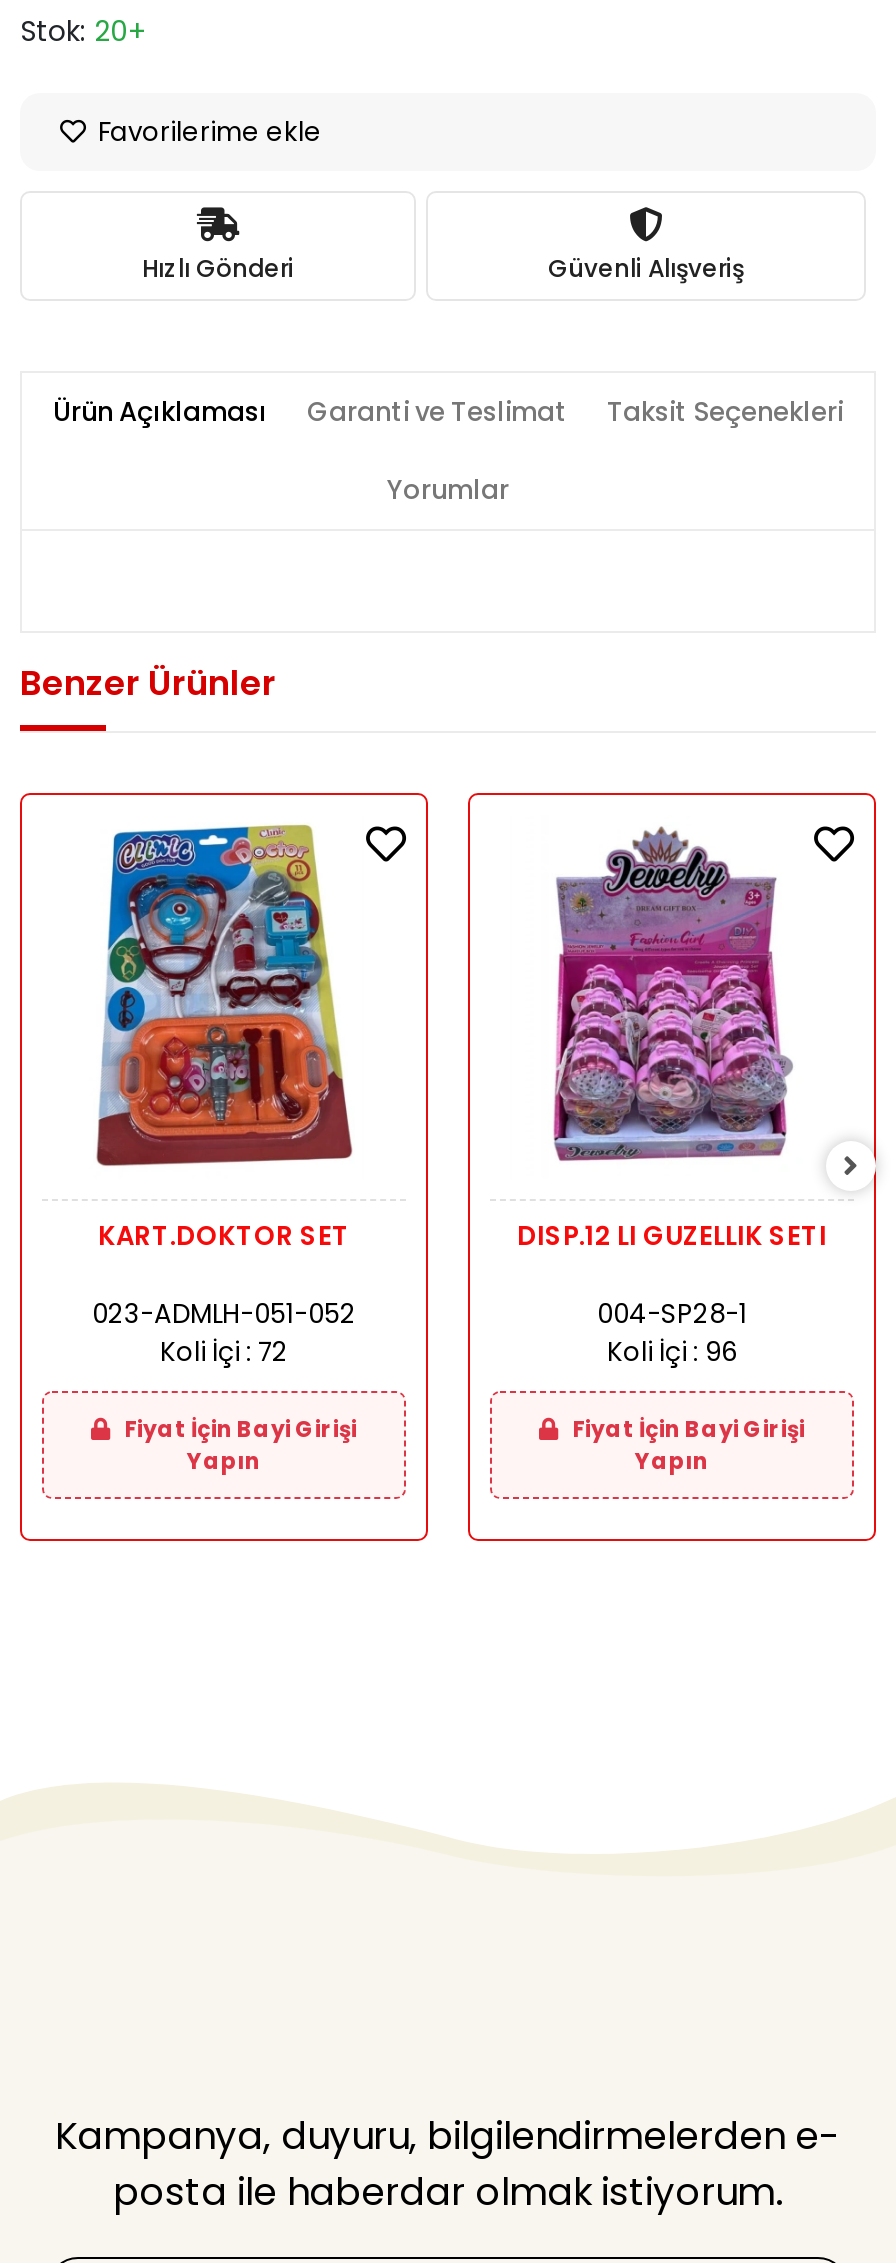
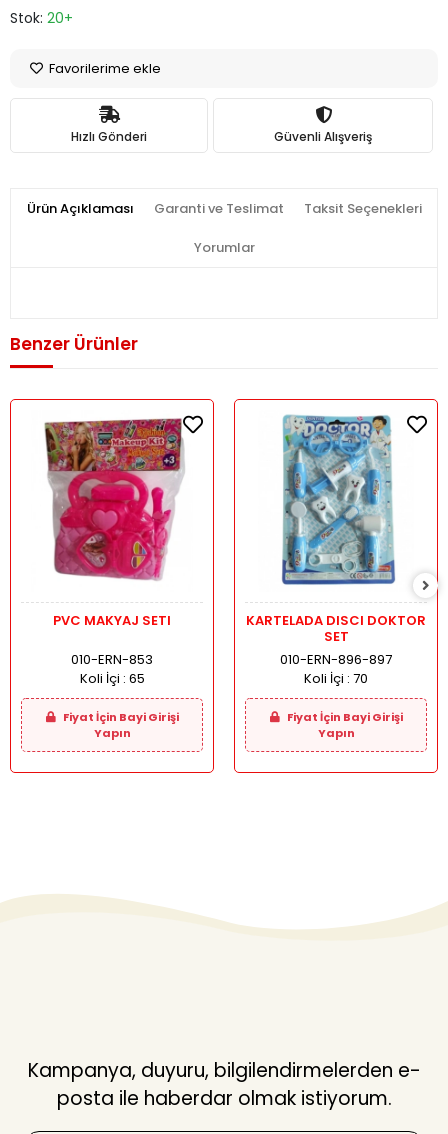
- [image]
- KART.DOKTOR SET
+ [image]
+ PVC MAKYAJ SETI

- [image]
- DISP.12 LI GUZELLIK SETI
- 004-SP28-1
- Koli İçi : 96
+ [image]
+ KARTELADA DISCI DOKTOR
+ SET
+ 010-ERN-896-897
+ Koli İçi : 70

- 023-ADMLH-051-052
- Koli İçi : 72
+ 010-ERN-853
+ Koli İçi : 65
